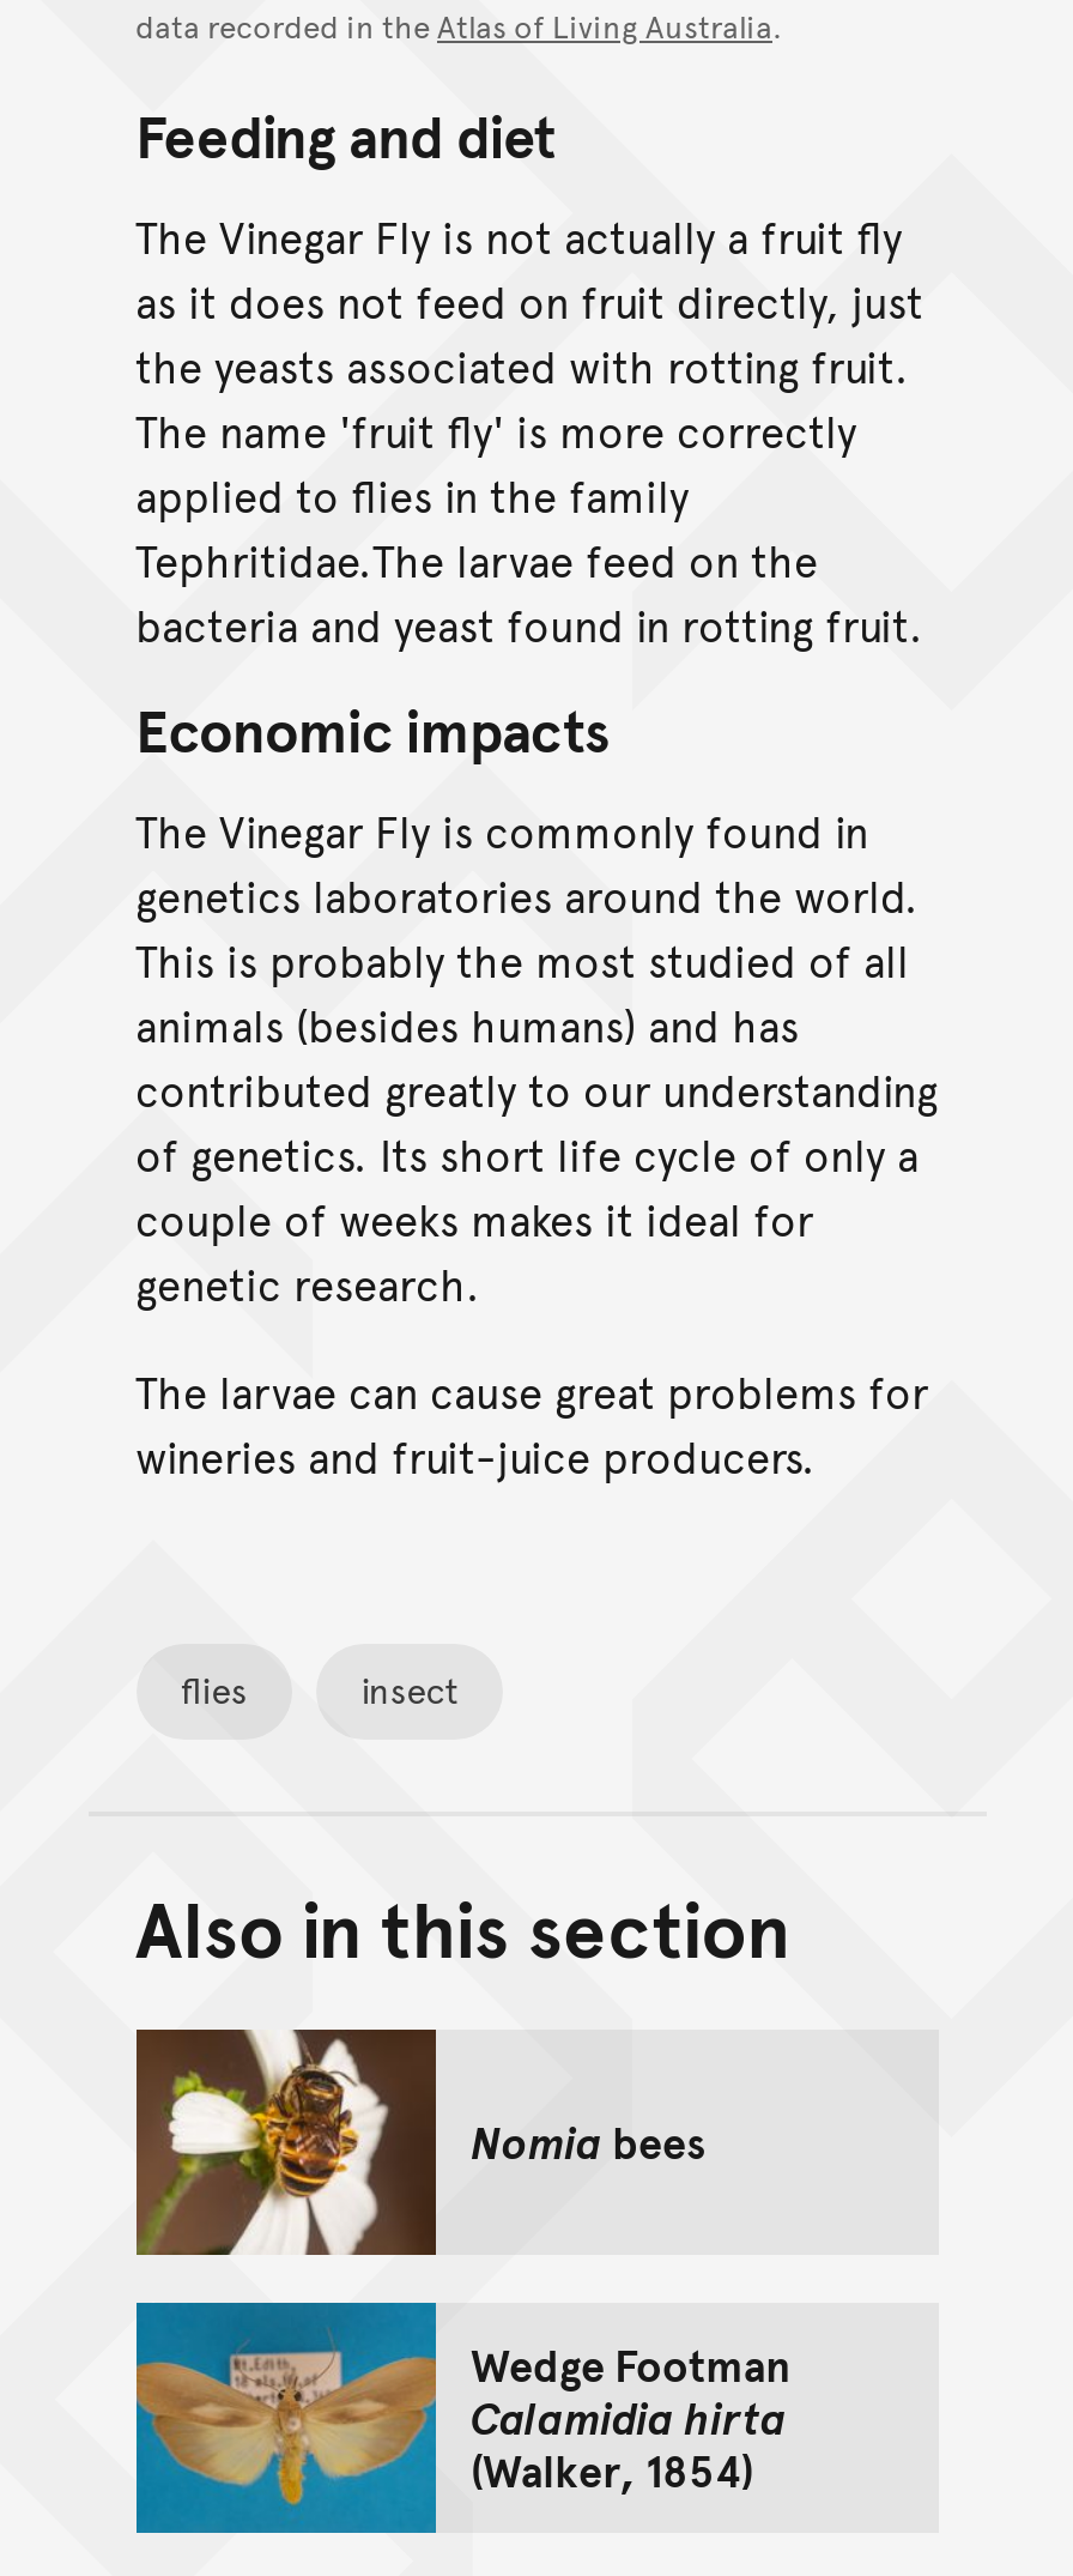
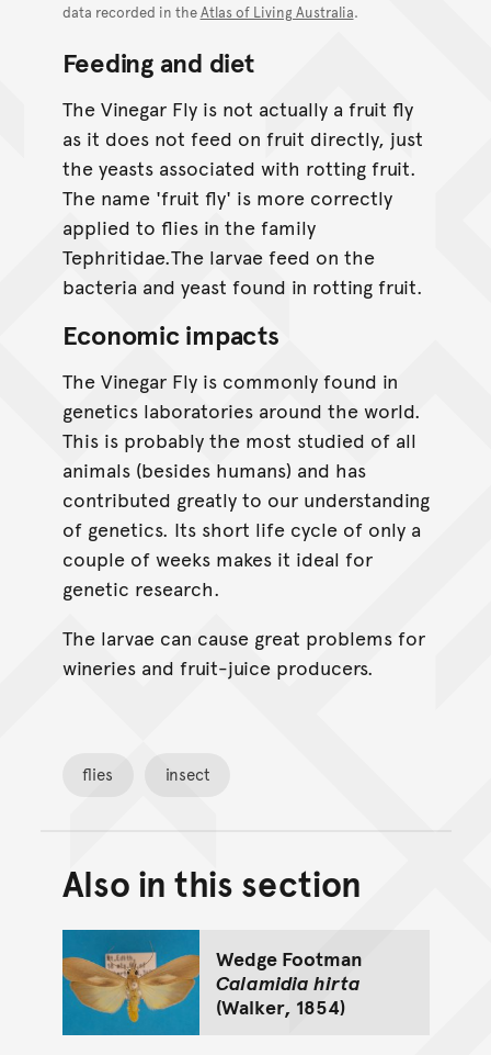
- [image]
- Nomia bees
